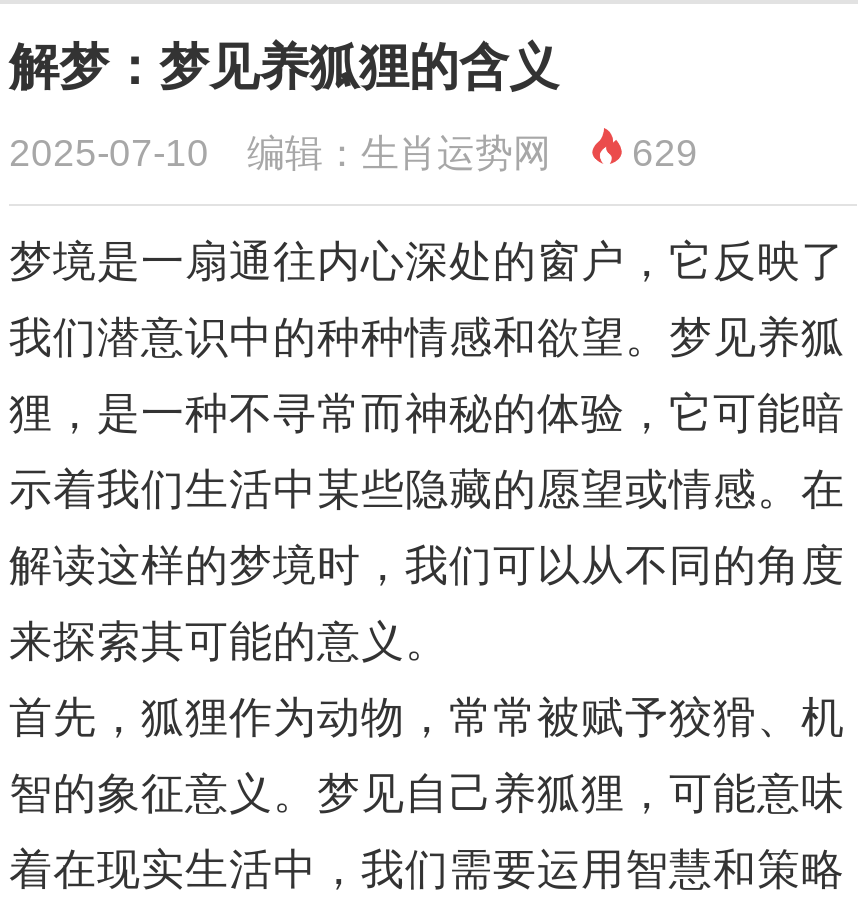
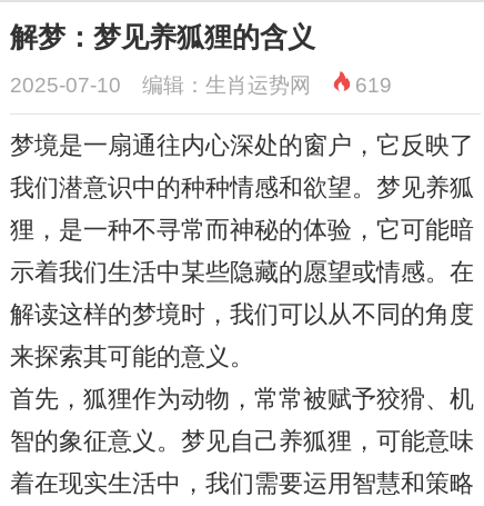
- 2025-07-10 编辑：生肖运势网 629
+ 2025-07-10 编辑：生肖运势网 619
